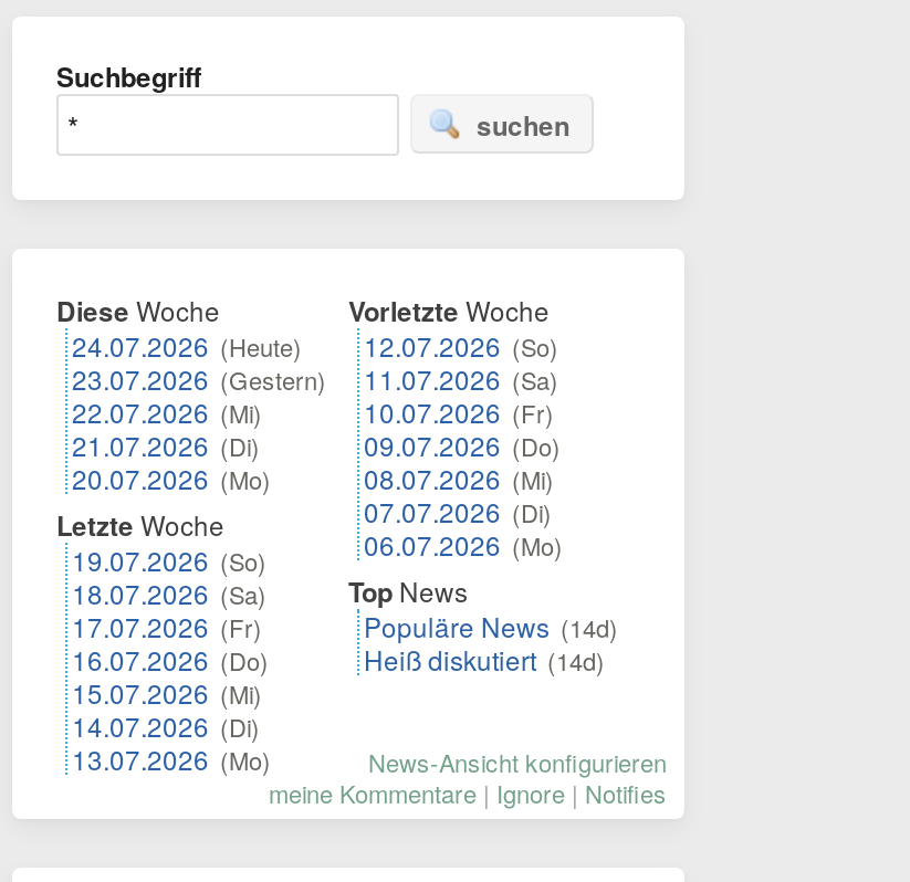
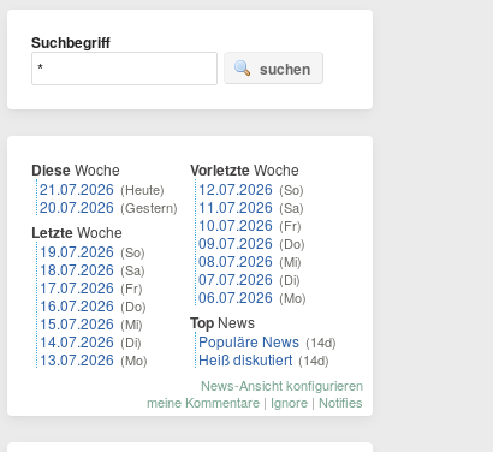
- 24.07.2026 (Heute)
- 23.07.2026 (Gestern)
- 22.07.2026 (Mi)
- 21.07.2026 (Di)
- 20.07.2026 (Mo)
+ 21.07.2026 (Heute)
+ 20.07.2026 (Gestern)

moved up: Letzte Woche | 19.07.2026 (So) | 18.07.2026 (Sa) | 17.07.2026 (Fr) | 16.07.2026 (Do) | 15.07.2026 (Mi) | 14.07.2026 (Di) | 13.07.2026 (Mo)
